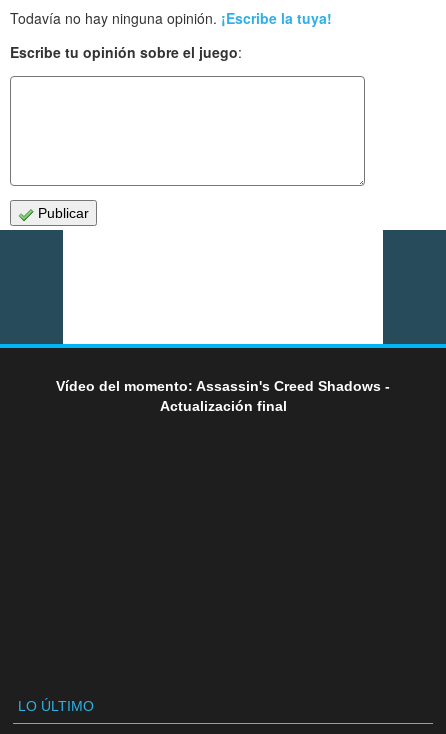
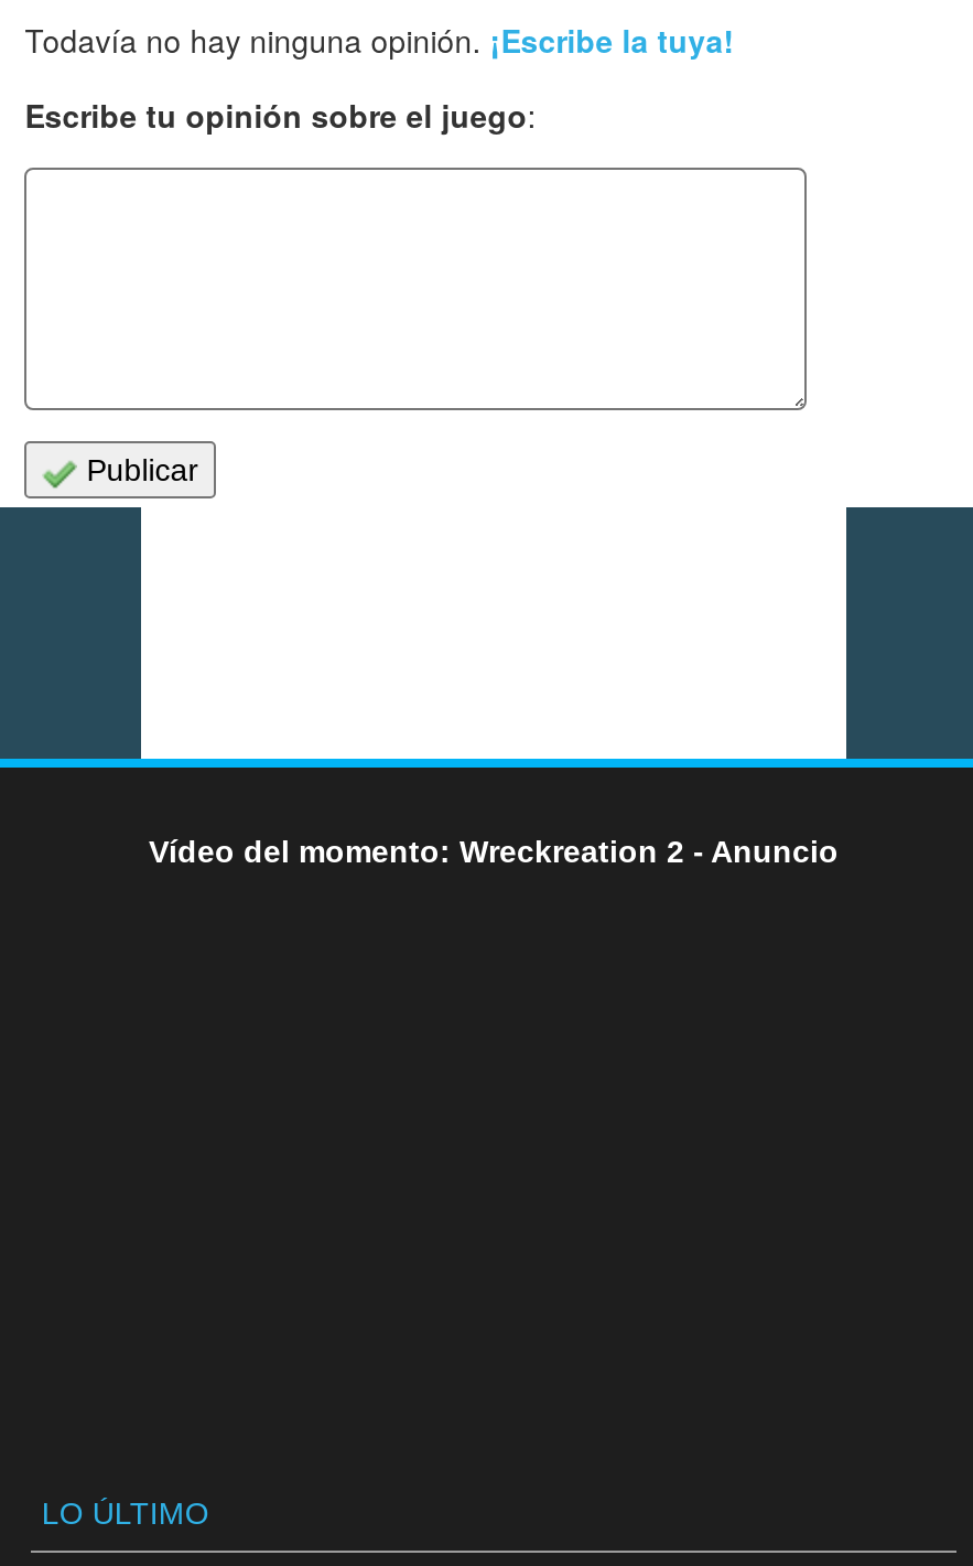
- Vídeo del momento: Assassin's Creed Shadows -
- Actualización final
+ Vídeo del momento: Wreckreation 2 - Anuncio
